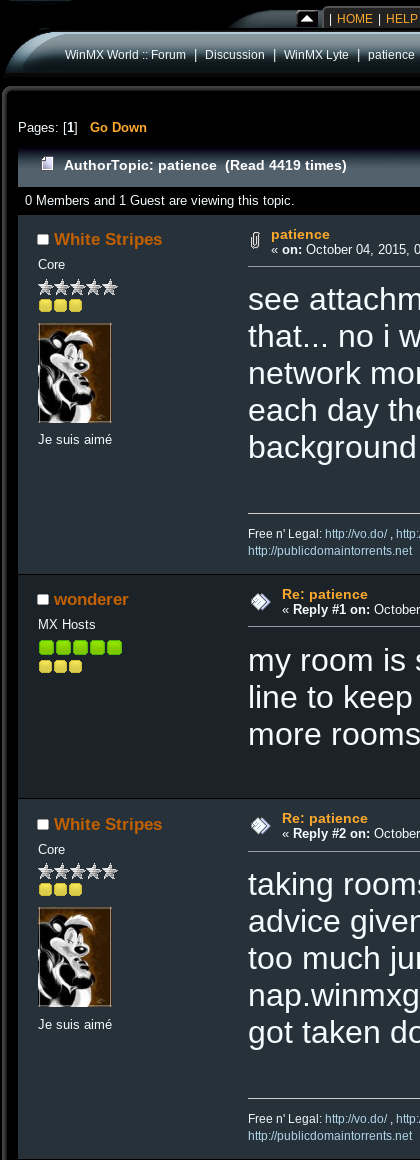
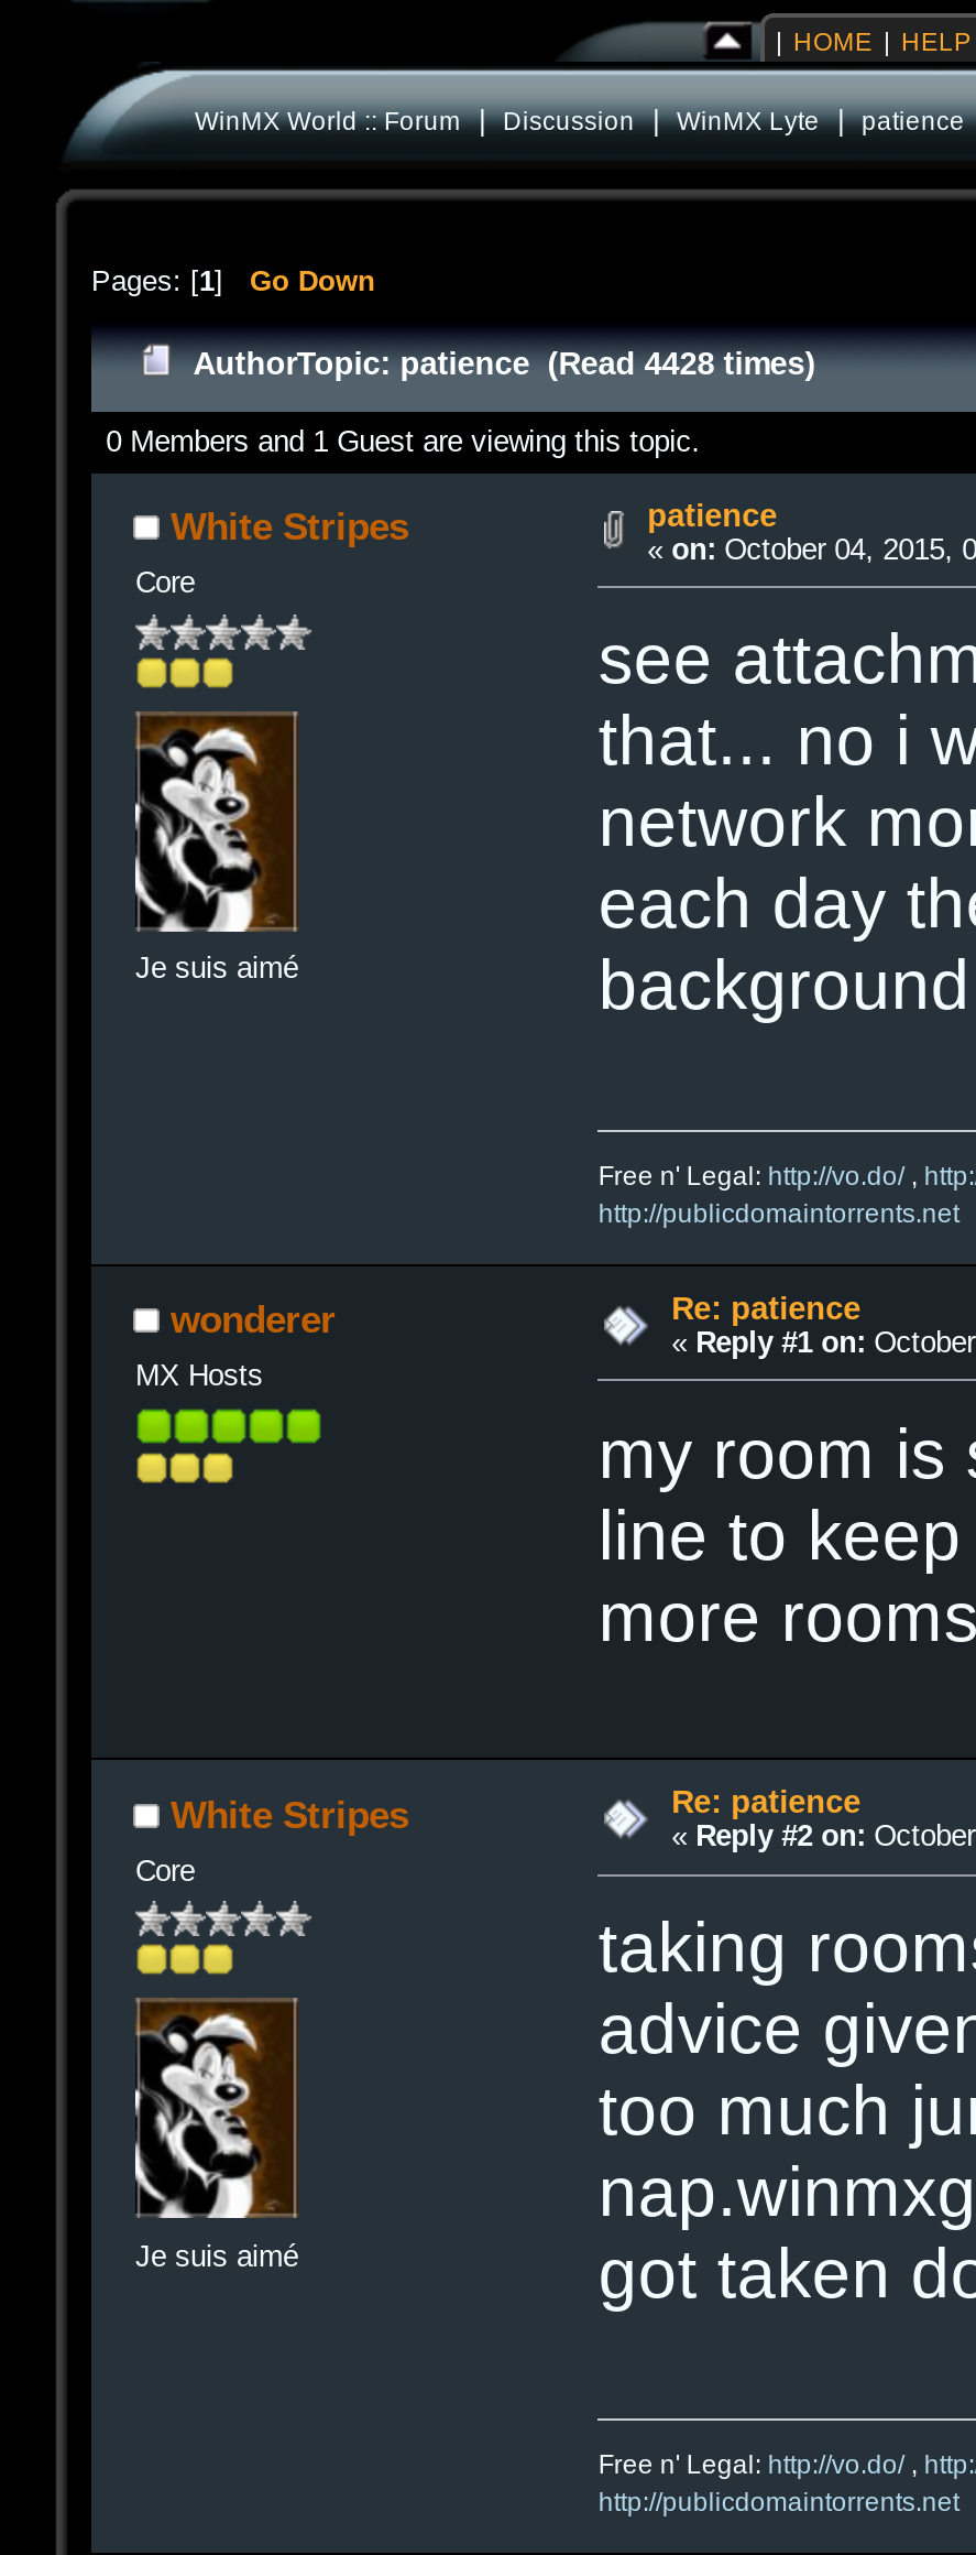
- AuthorTopic: patience (Read 4419 times)
+ AuthorTopic: patience (Read 4428 times)
